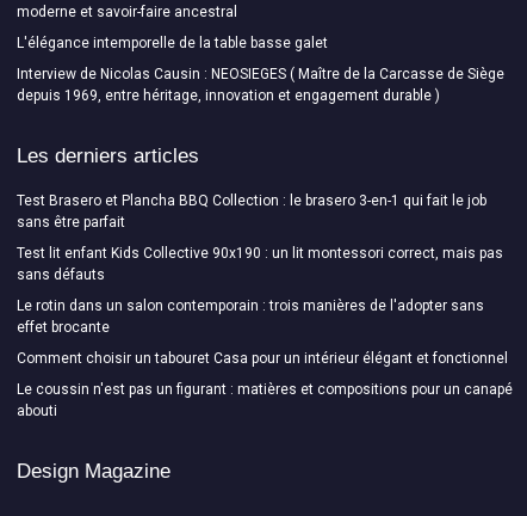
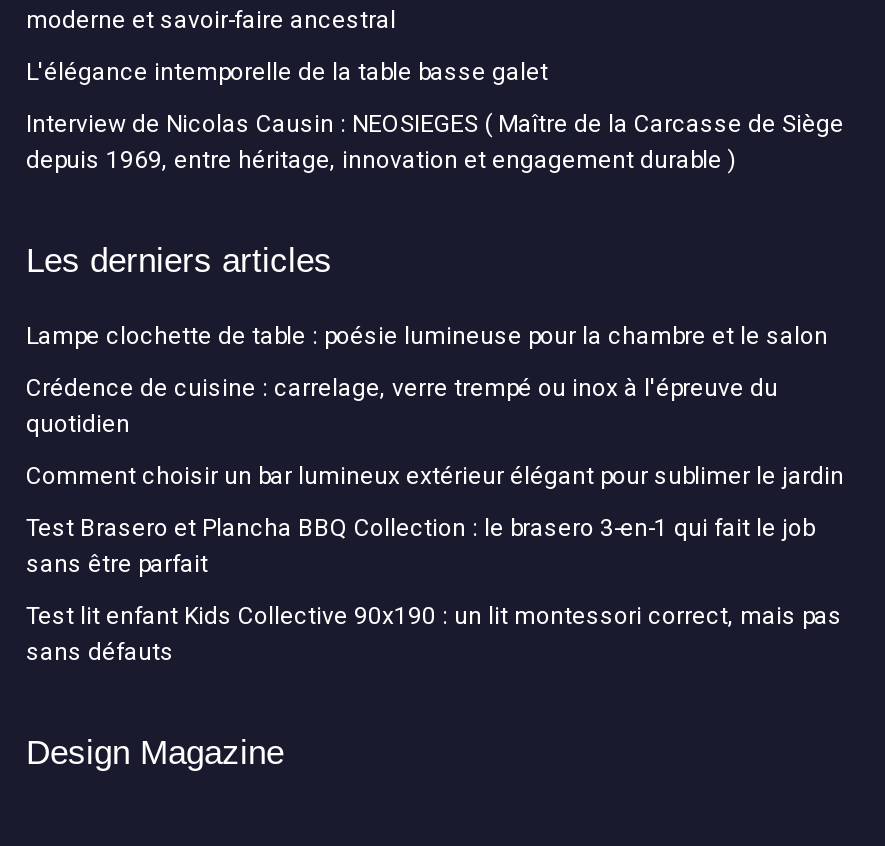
+ Lampe clochette de table : poésie lumineuse pour la chambre et le salon
+ Crédence de cuisine : carrelage, verre trempé ou inox à l'épreuve du
+ quotidien
+ Comment choisir un bar lumineux extérieur élégant pour sublimer le jardin

moved down: Test Brasero et Plancha BBQ Collection : le brasero 3-en-1 qui fait le job | sans être parfait | Test lit enfant Kids Collective 90x190 : un lit montessori correct, mais pas | sans défauts

- Le rotin dans un salon contemporain : trois manières de l'adopter sans
- effet brocante
- Comment choisir un tabouret Casa pour un intérieur élégant et fonctionnel
- Le coussin n'est pas un figurant : matières et compositions pour un canapé
- abouti
